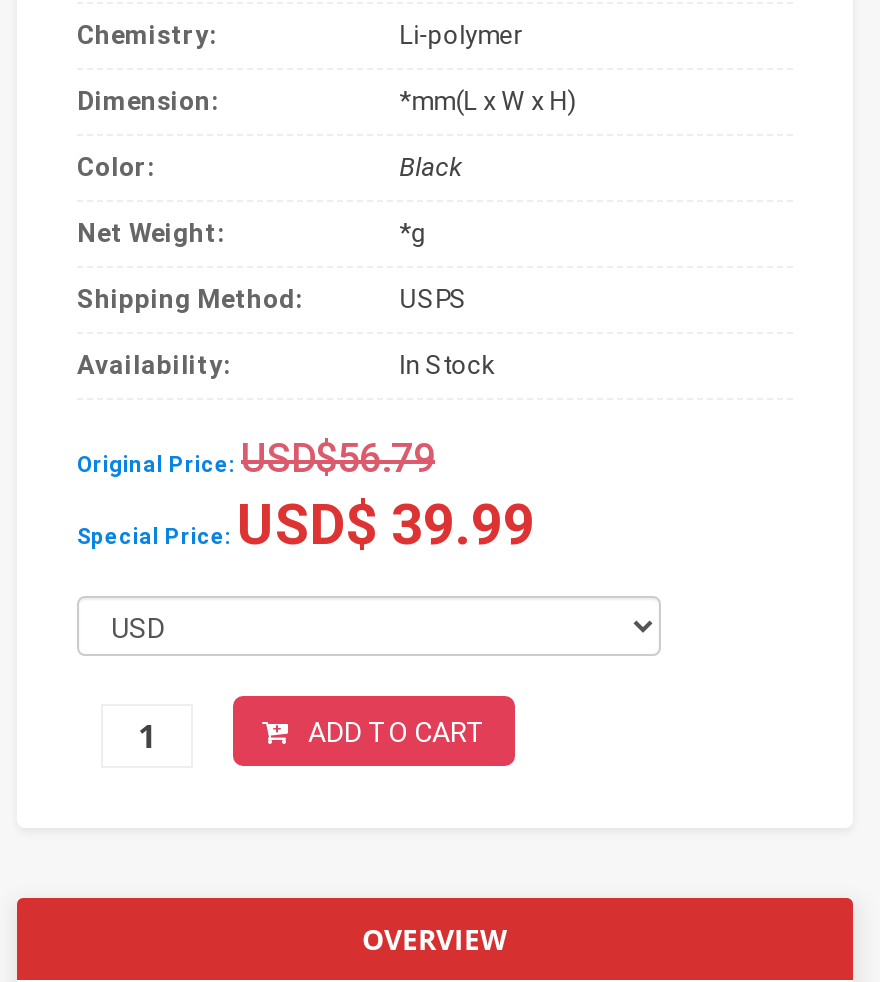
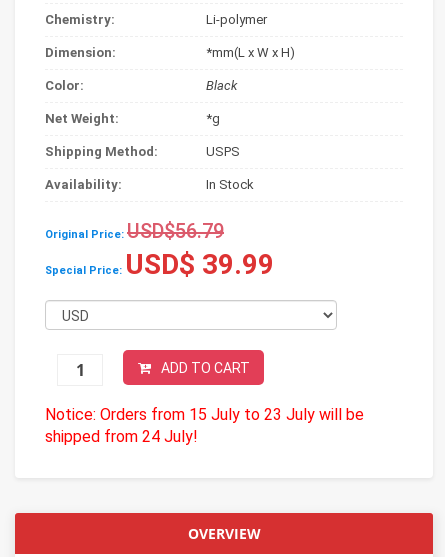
+ Notice: Orders from 15 July to 23 July will be
+ shipped from 24 July!
